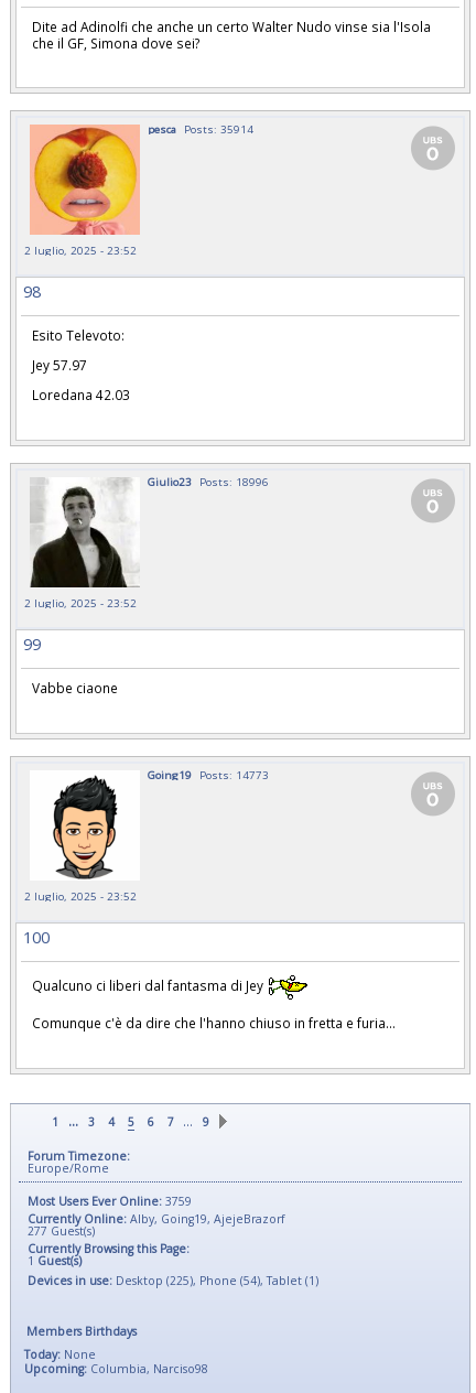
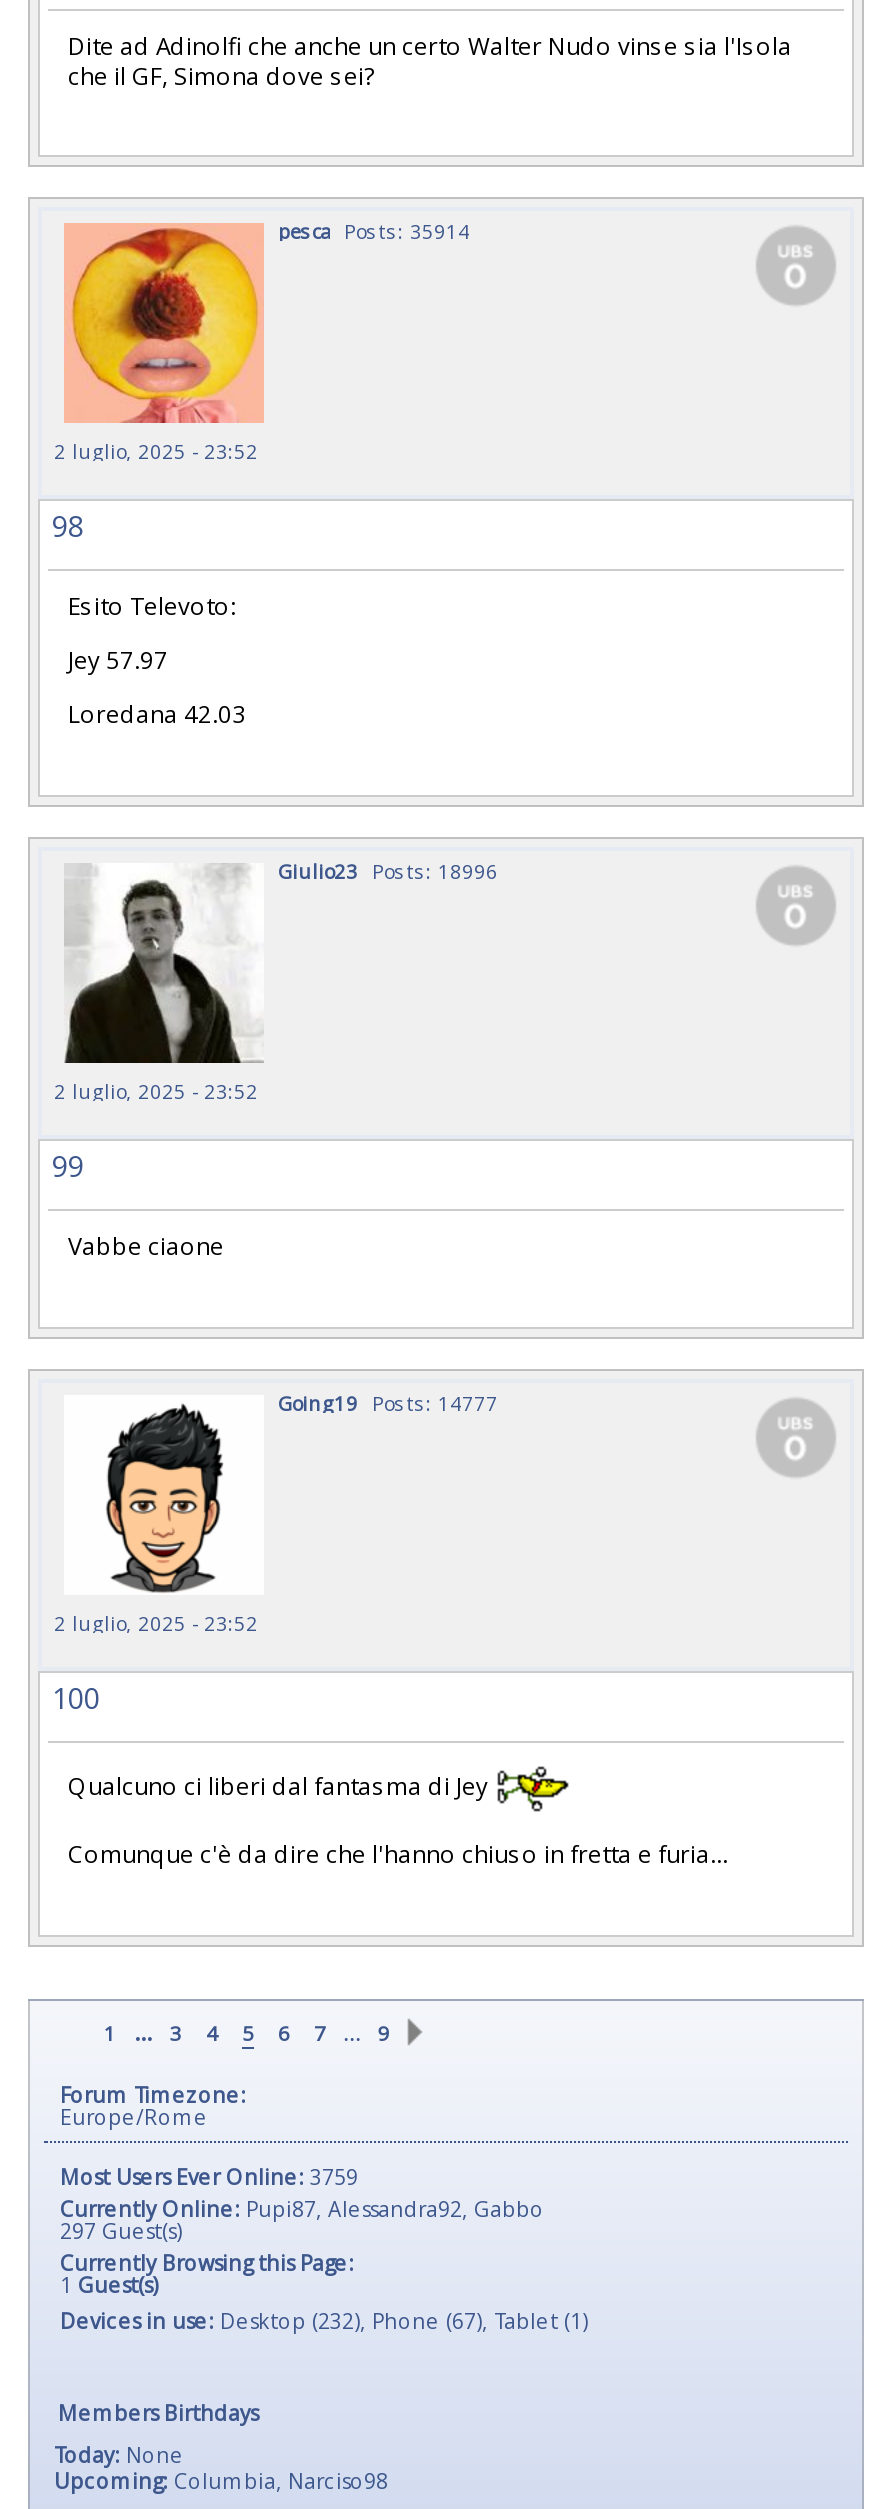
- Going19 Posts: 14773
+ Going19 Posts: 14777

- Currently Online: Alby, Going19, AjejeBrazorf
+ Currently Online: Pupi87, Alessandra92, Gabbo

- 277Guest(s)
+ 297Guest(s)

- Devices in use: Desktop (225), Phone (54), Tablet (1)
+ Devices in use: Desktop (232), Phone (67), Tablet (1)
